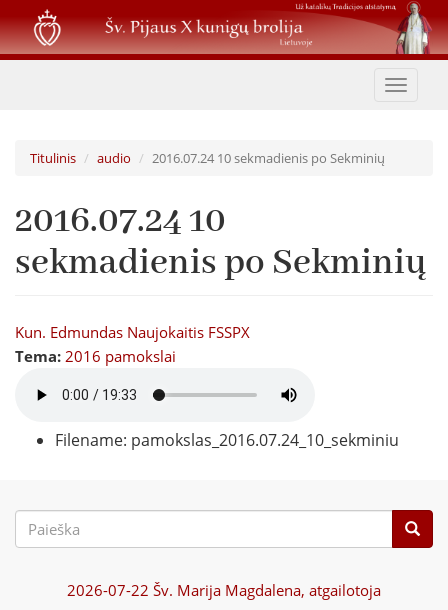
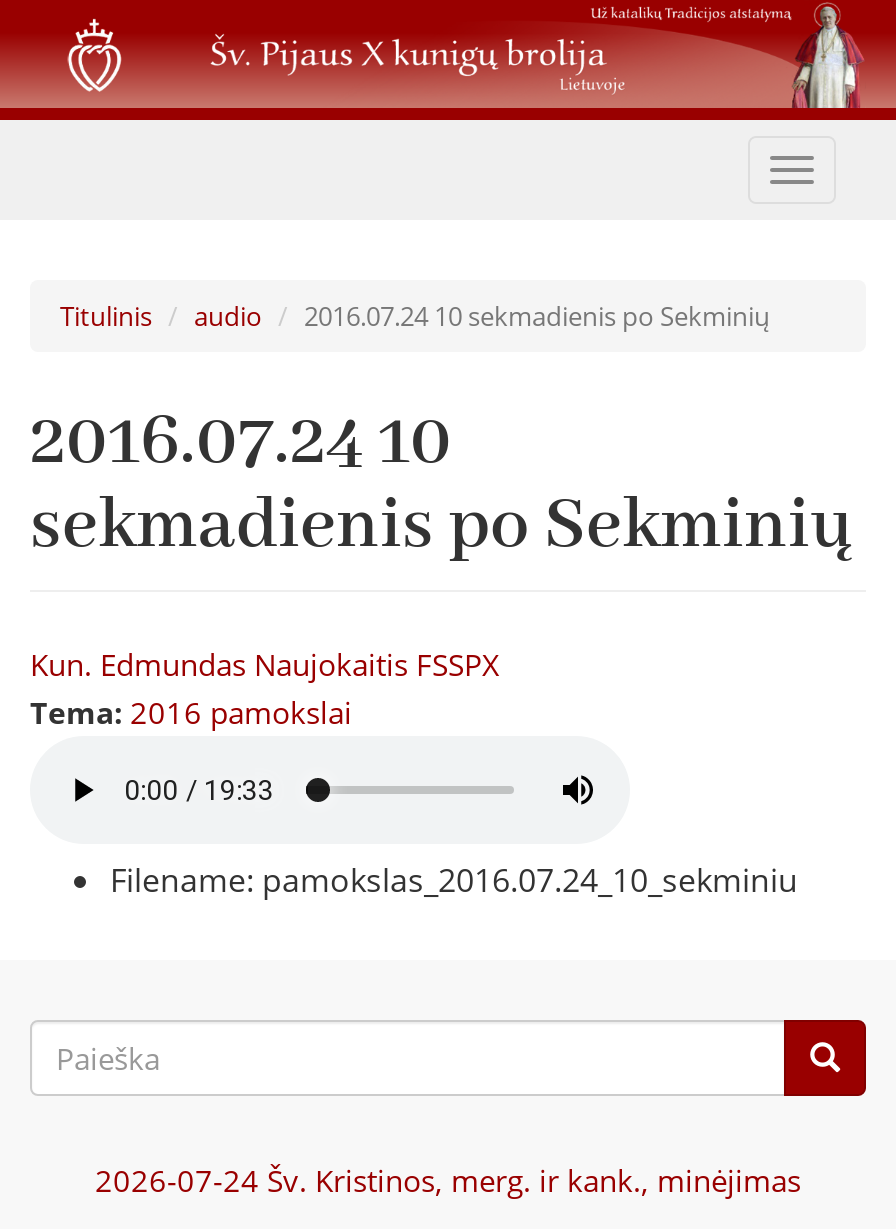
- 2026-07-22 Šv. Marija Magdalena, atgailotoja
+ 2026-07-24 Šv. Kristinos, merg. ir kank., minėjimas
